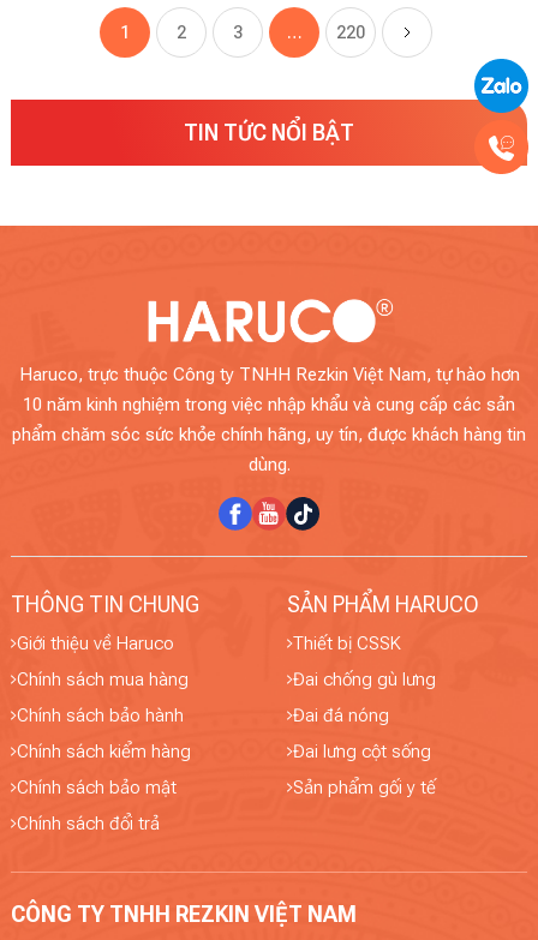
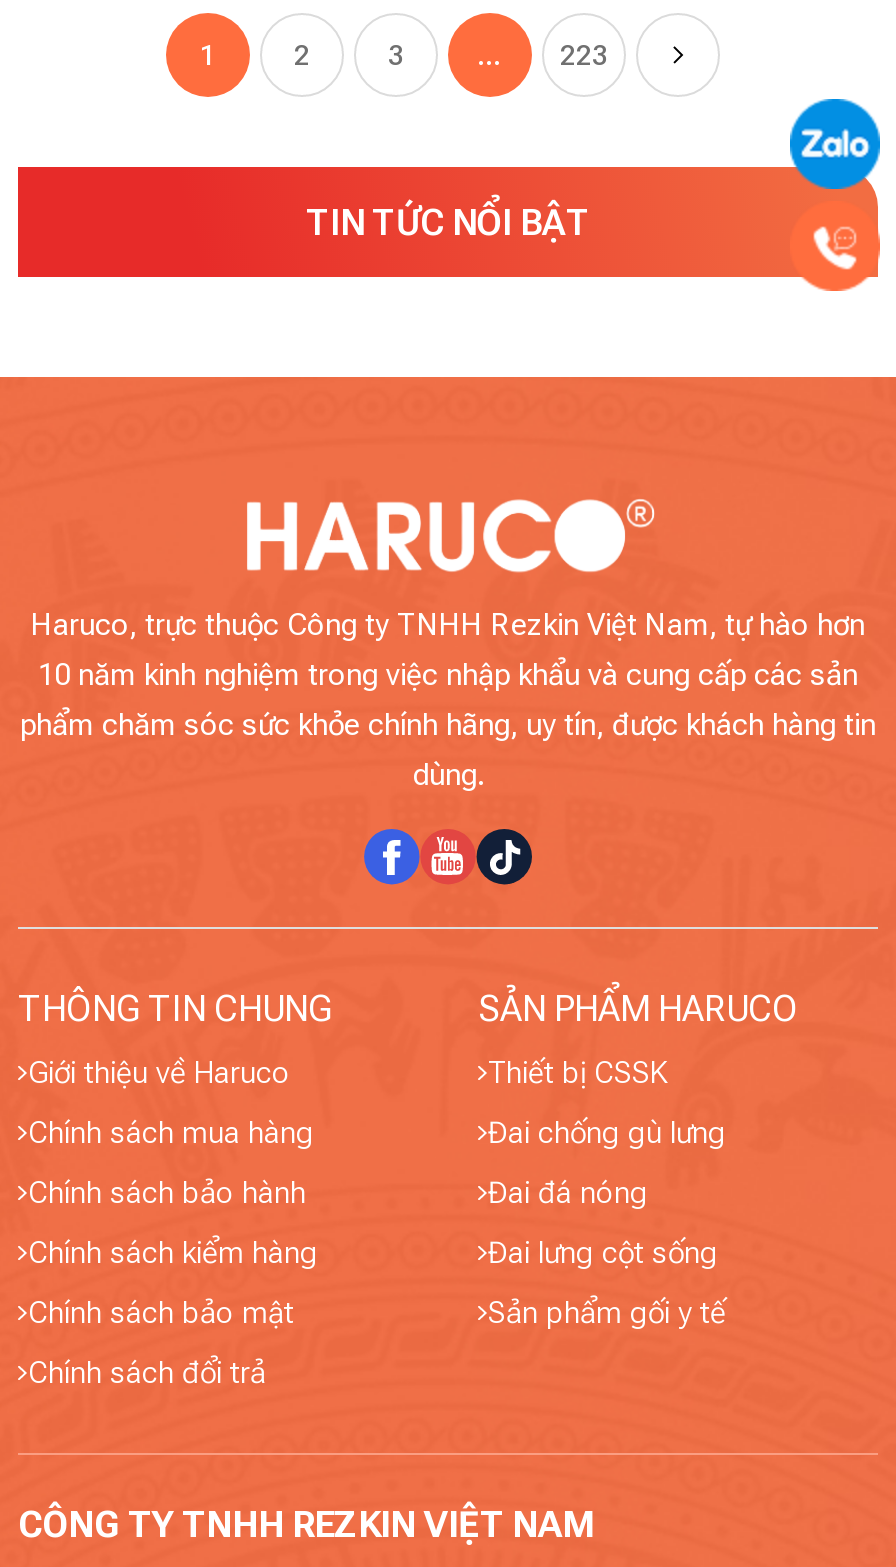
- 220
+ 223
